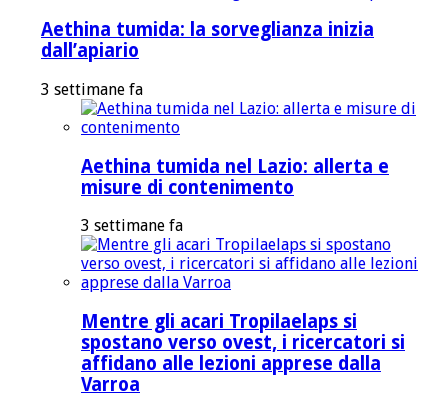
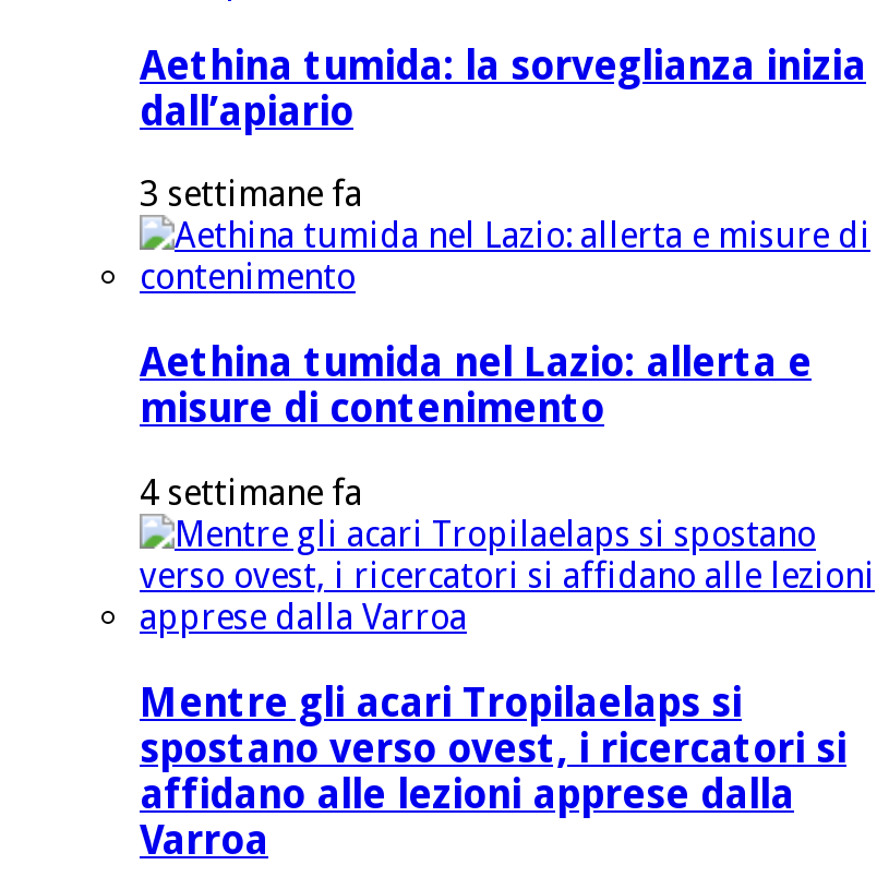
- 3 settimane fa
+ 4 settimane fa
